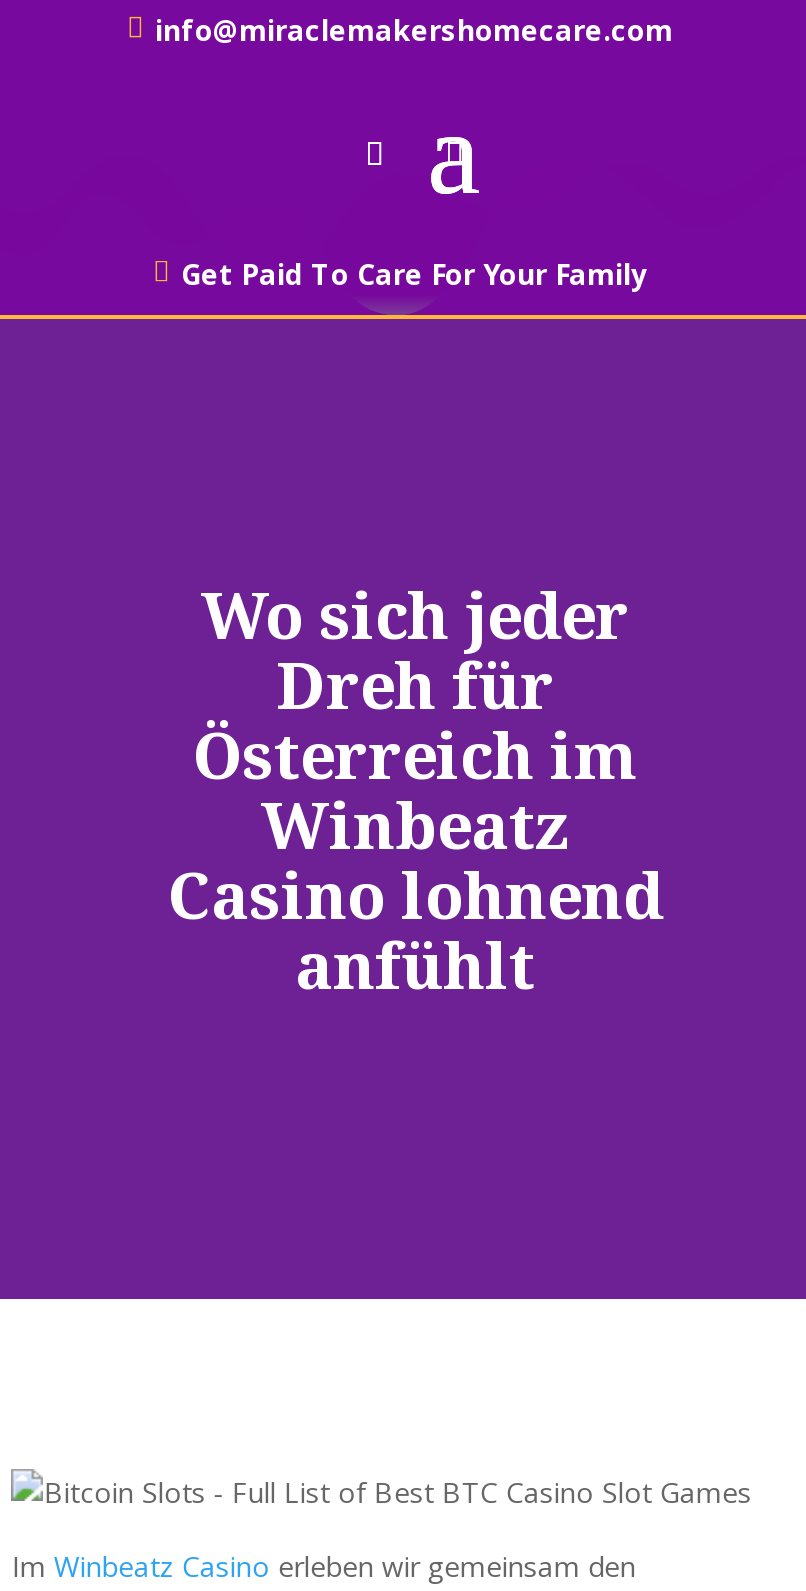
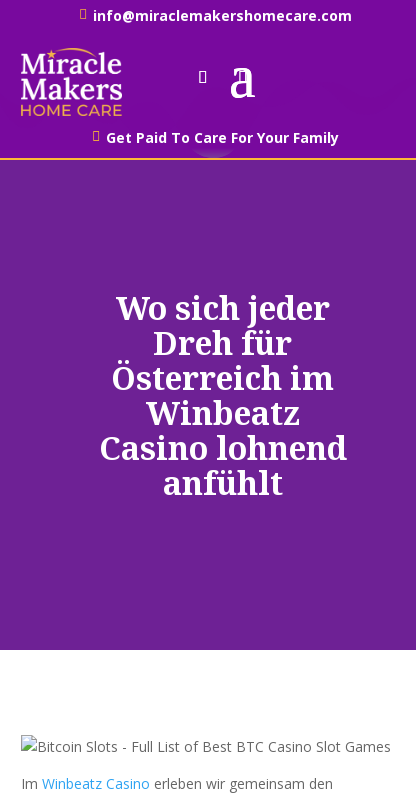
+ [image]
